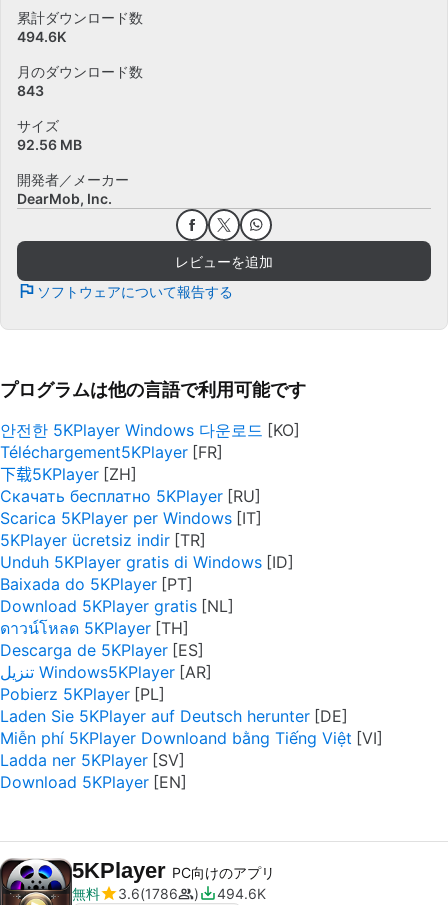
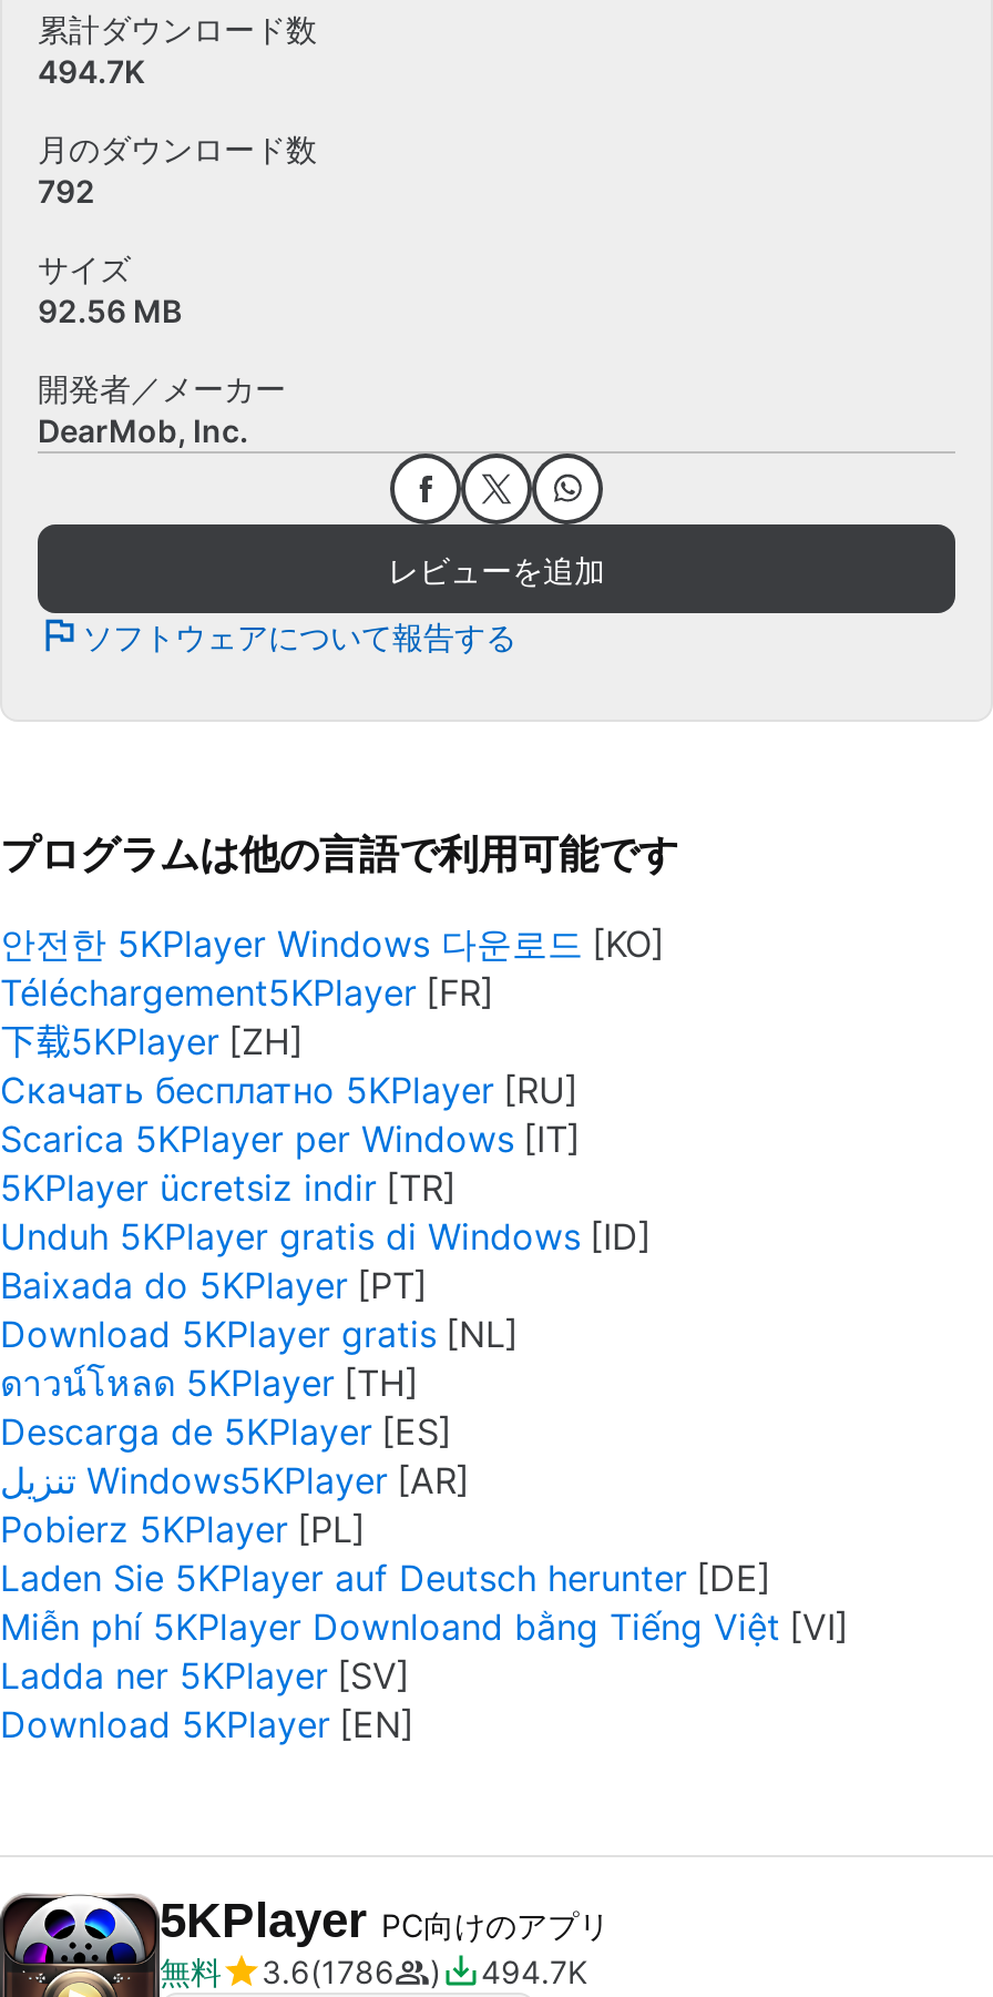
- 494.6K
+ 494.7K

- 843
+ 792

- 494.6K
+ 494.7K
